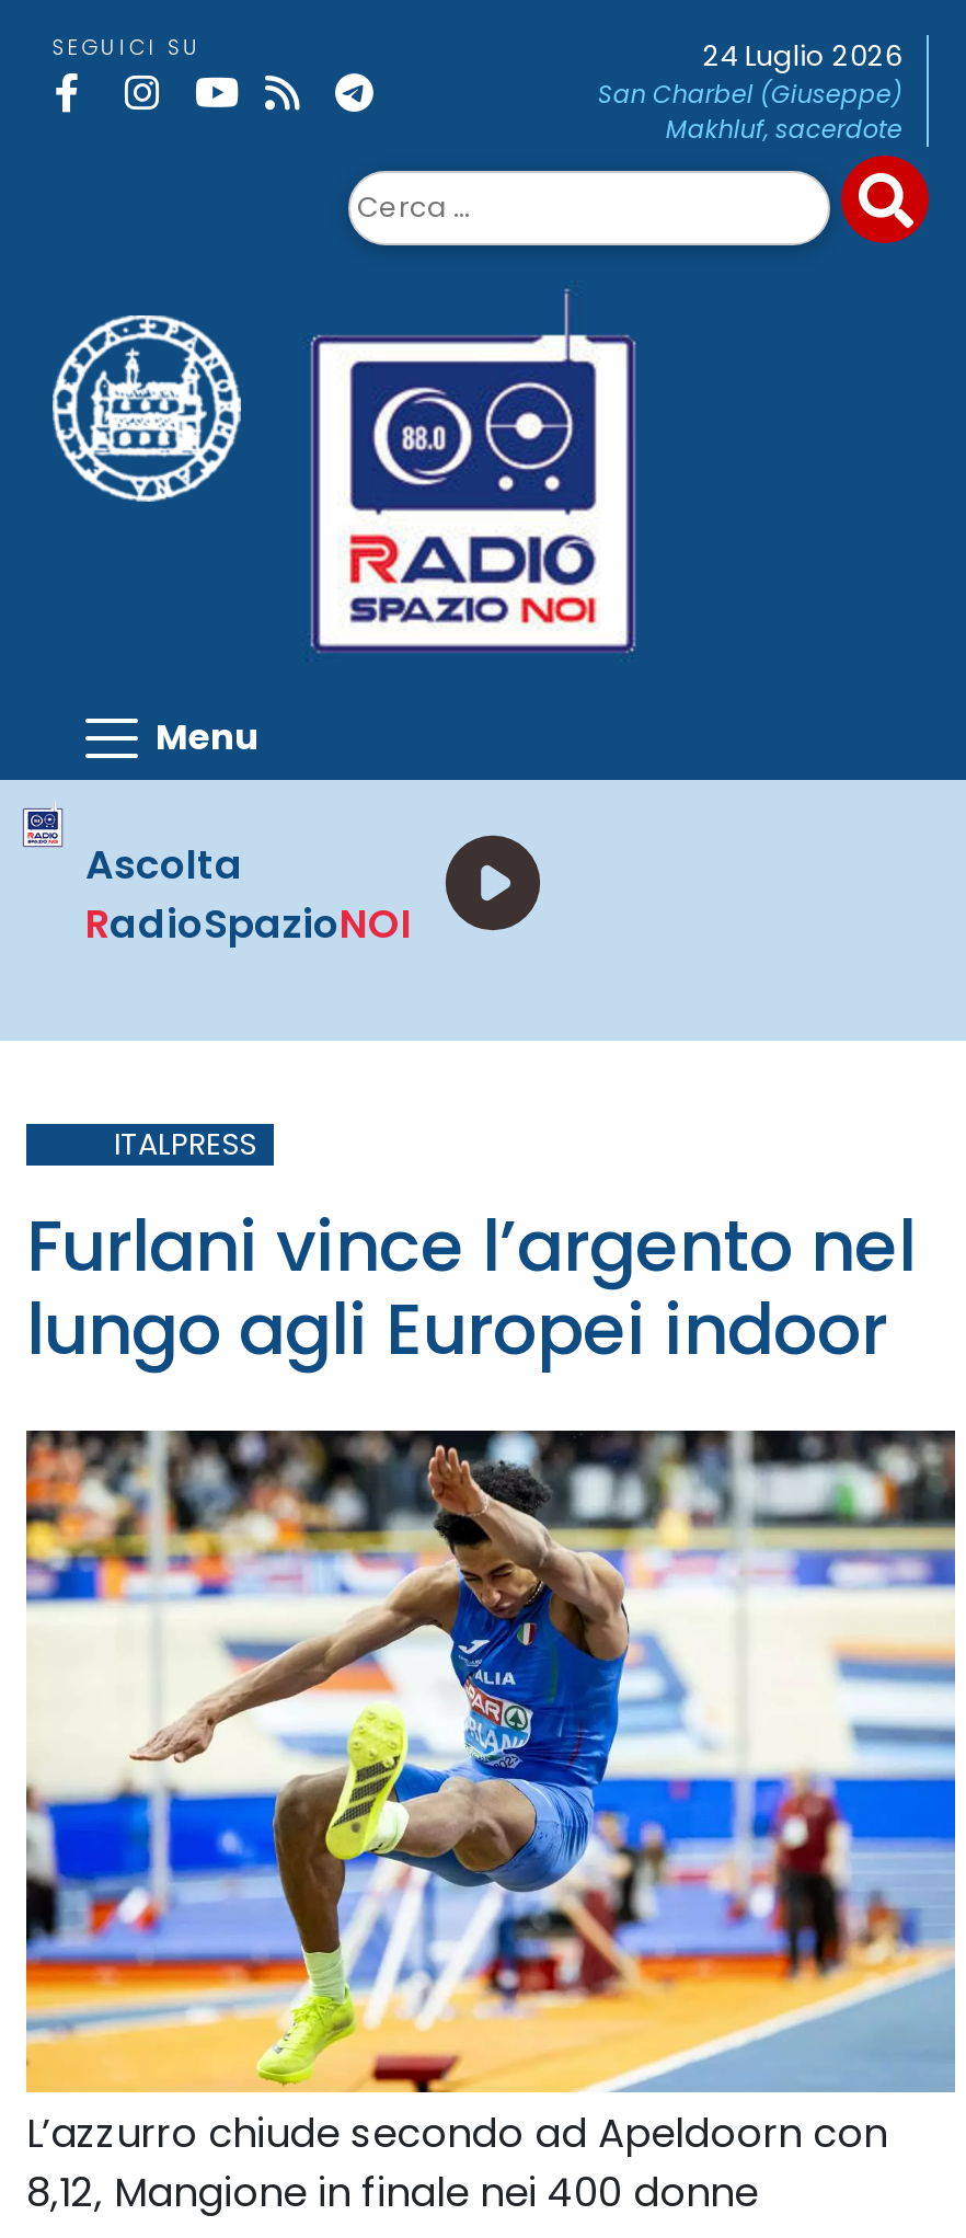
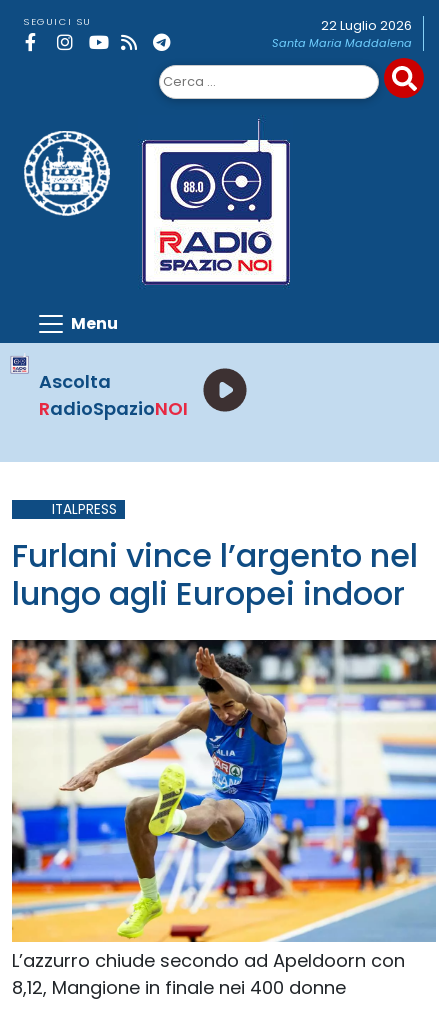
- 24 Luglio 2026
- San Charbel (Giuseppe)
- Makhluf, sacerdote
+ 22 Luglio 2026
+ Santa Maria Maddalena
